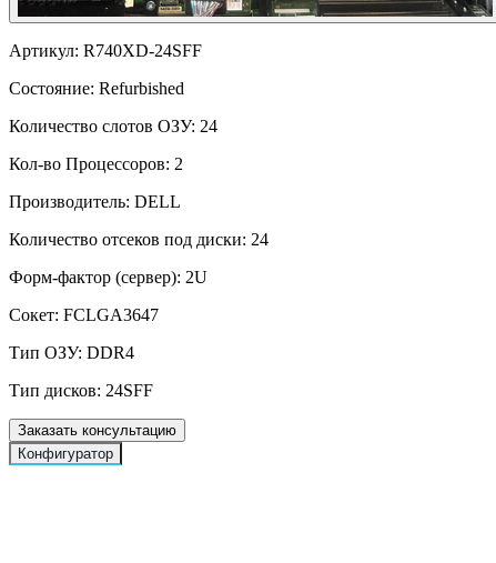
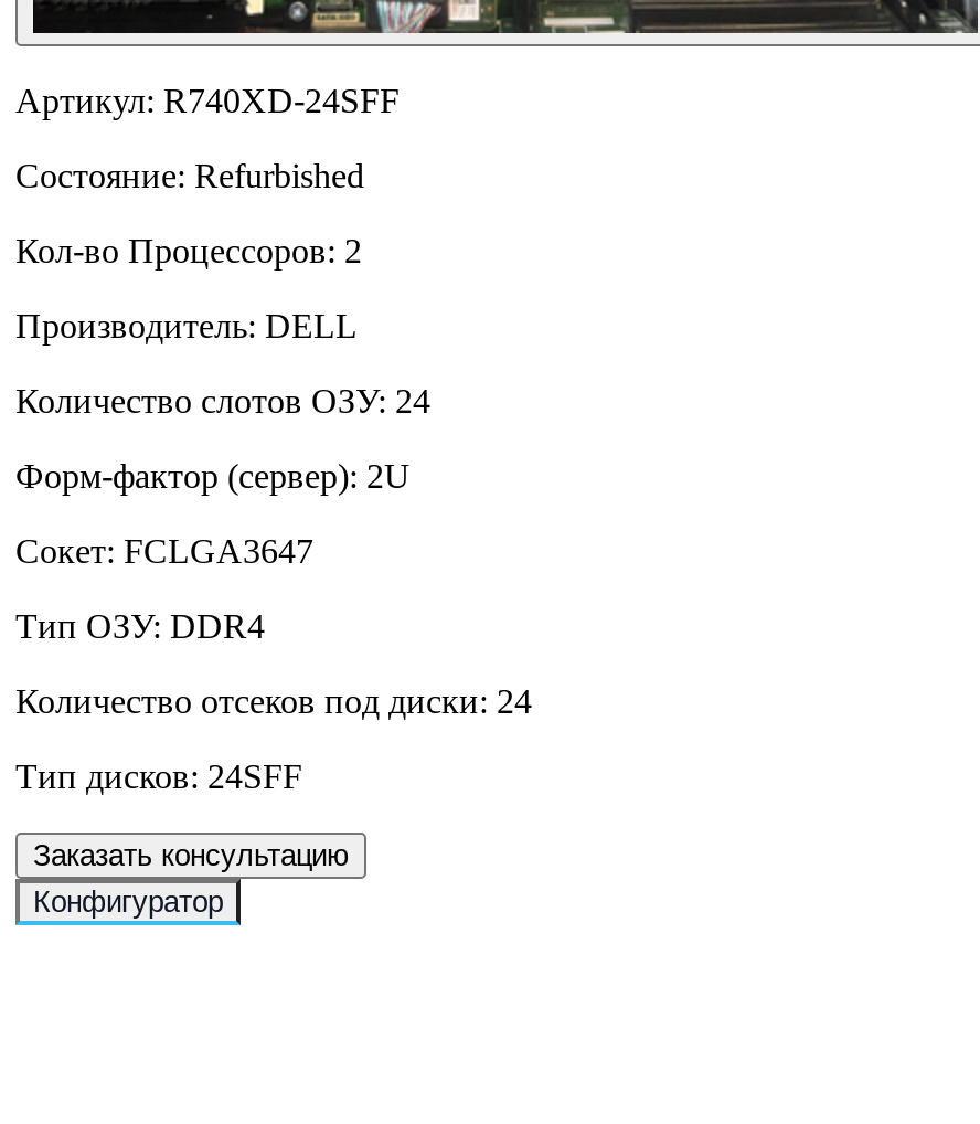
moved down: Количество слотов ОЗУ: 24

moved up: Кол-во Процессоров: 2 | Производитель: DELL

moved down: Количество отсеков под диски: 24

moved up: Сокет: FCLGA3647 | Тип ОЗУ: DDR4
